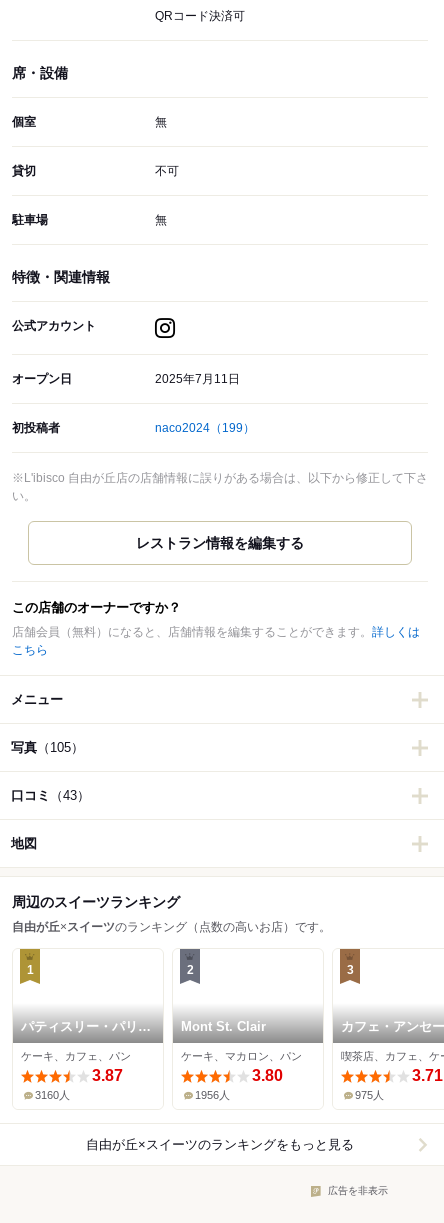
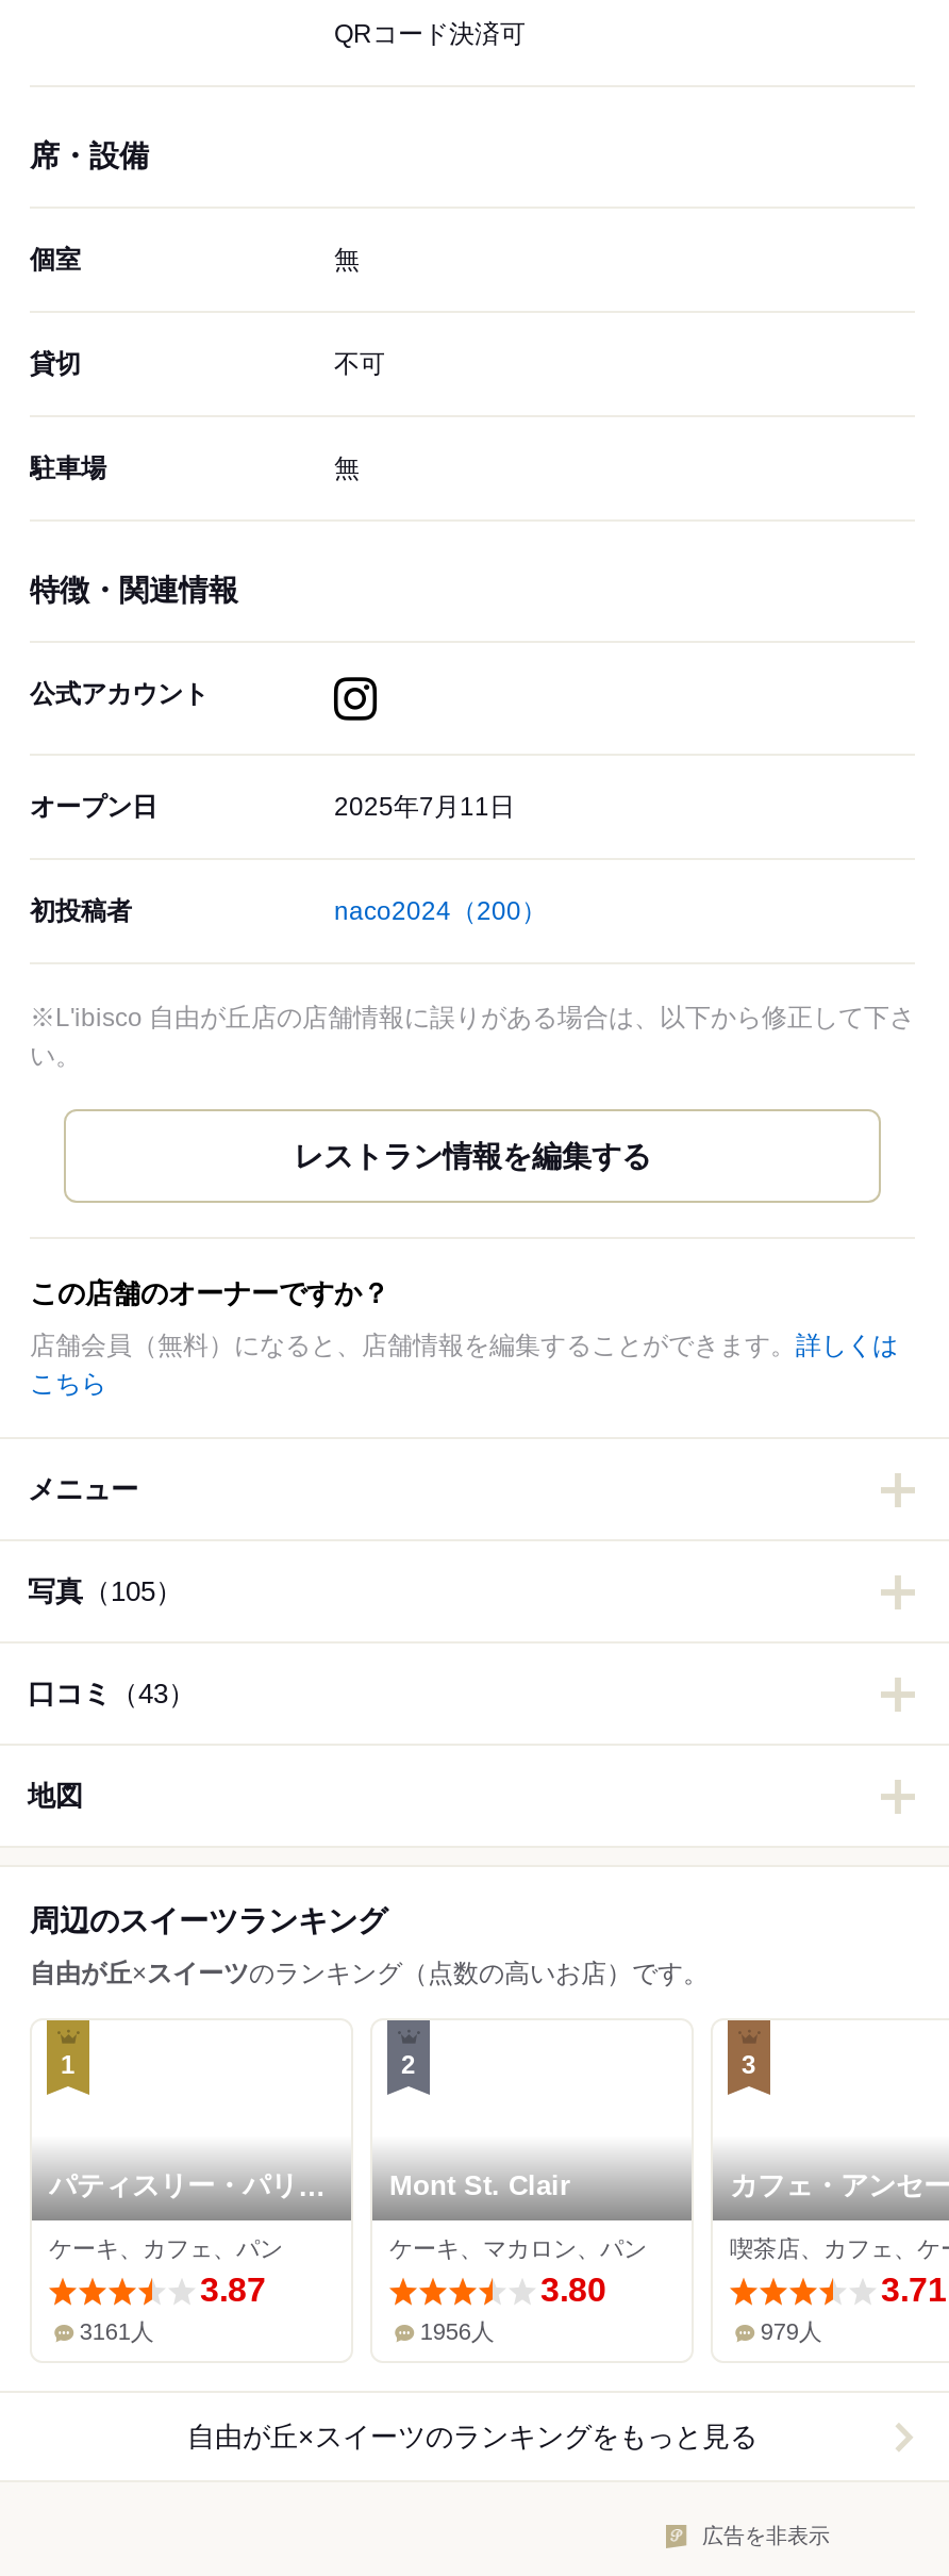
- naco2024（199）
+ naco2024（200）

- 3160人
+ 3161人

- 975人
+ 979人
